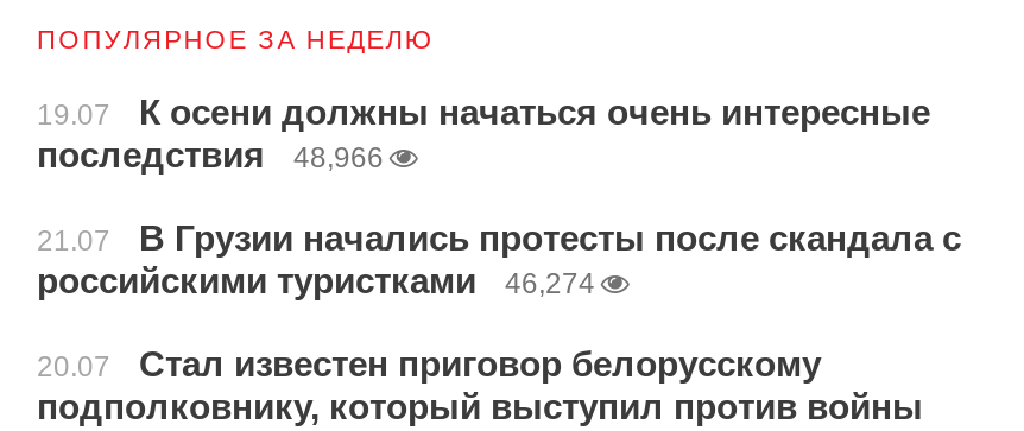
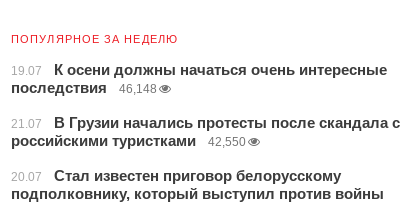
- последствия 48,966
+ последствия 46,148

- российскими туристками 46,274
+ российскими туристками 42,550
